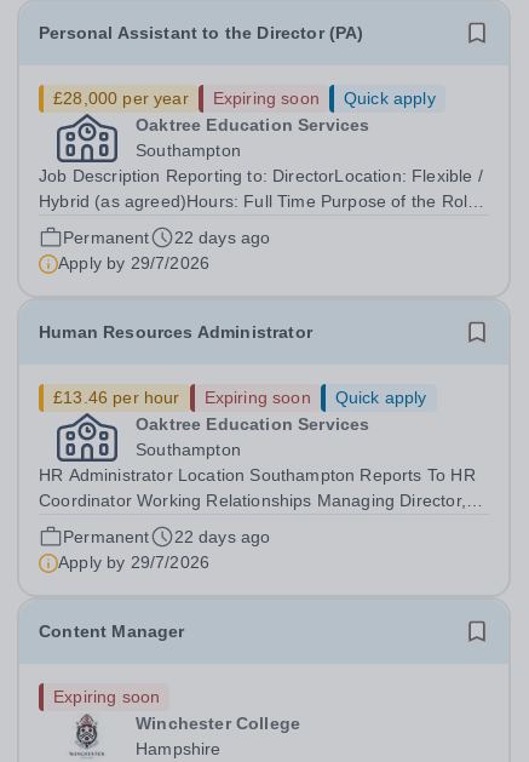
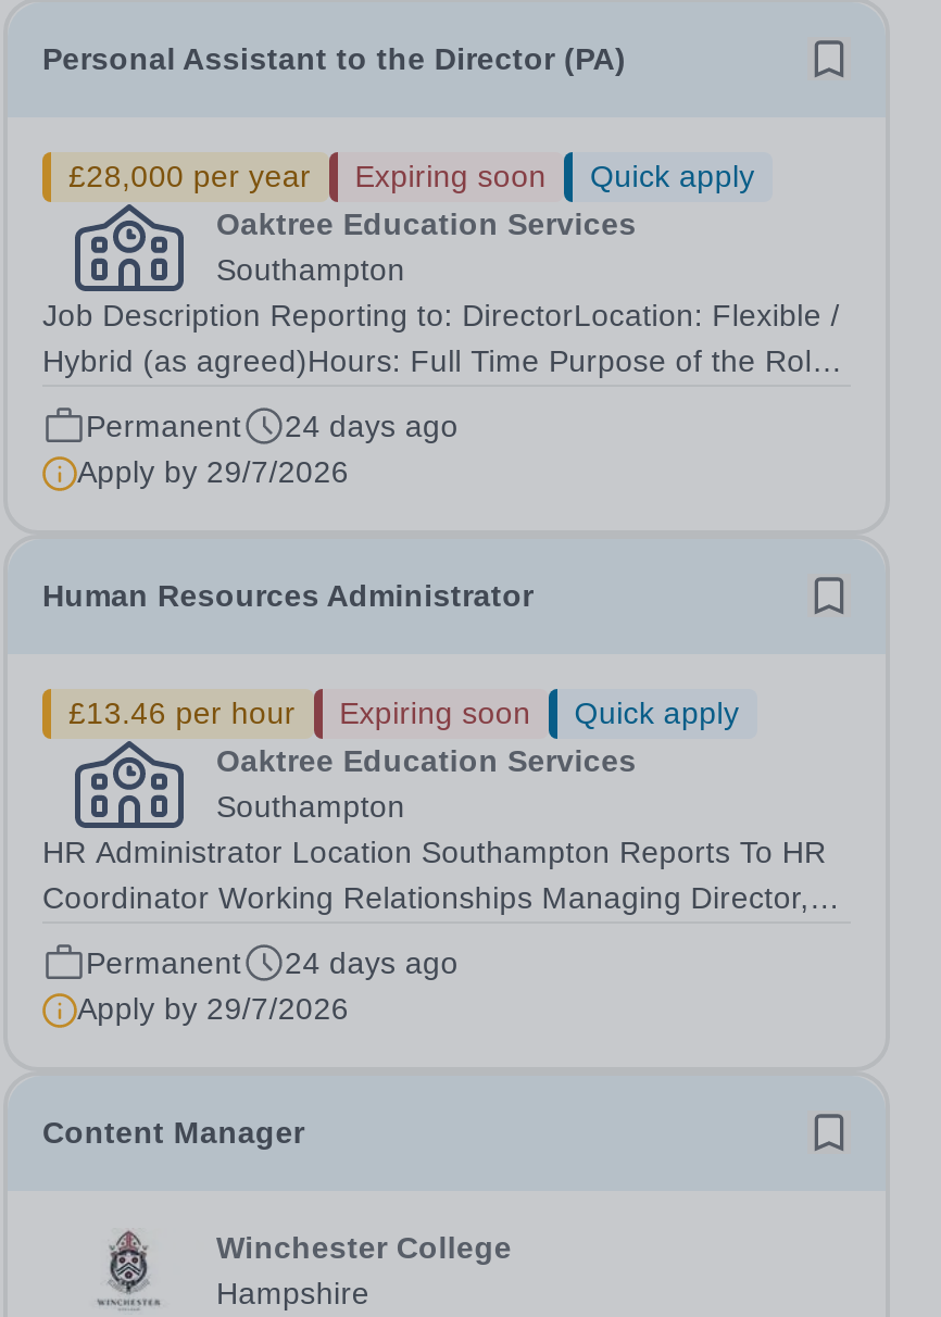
- Permanent 22 days ago
+ Permanent 24 days ago

- Permanent 22 days ago
+ Permanent 24 days ago

- Expiring soon
